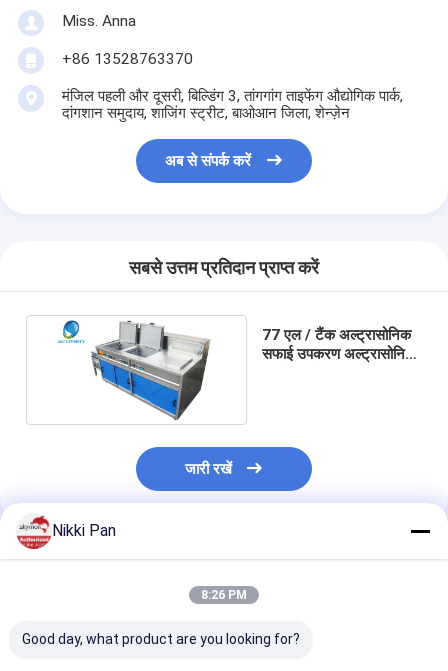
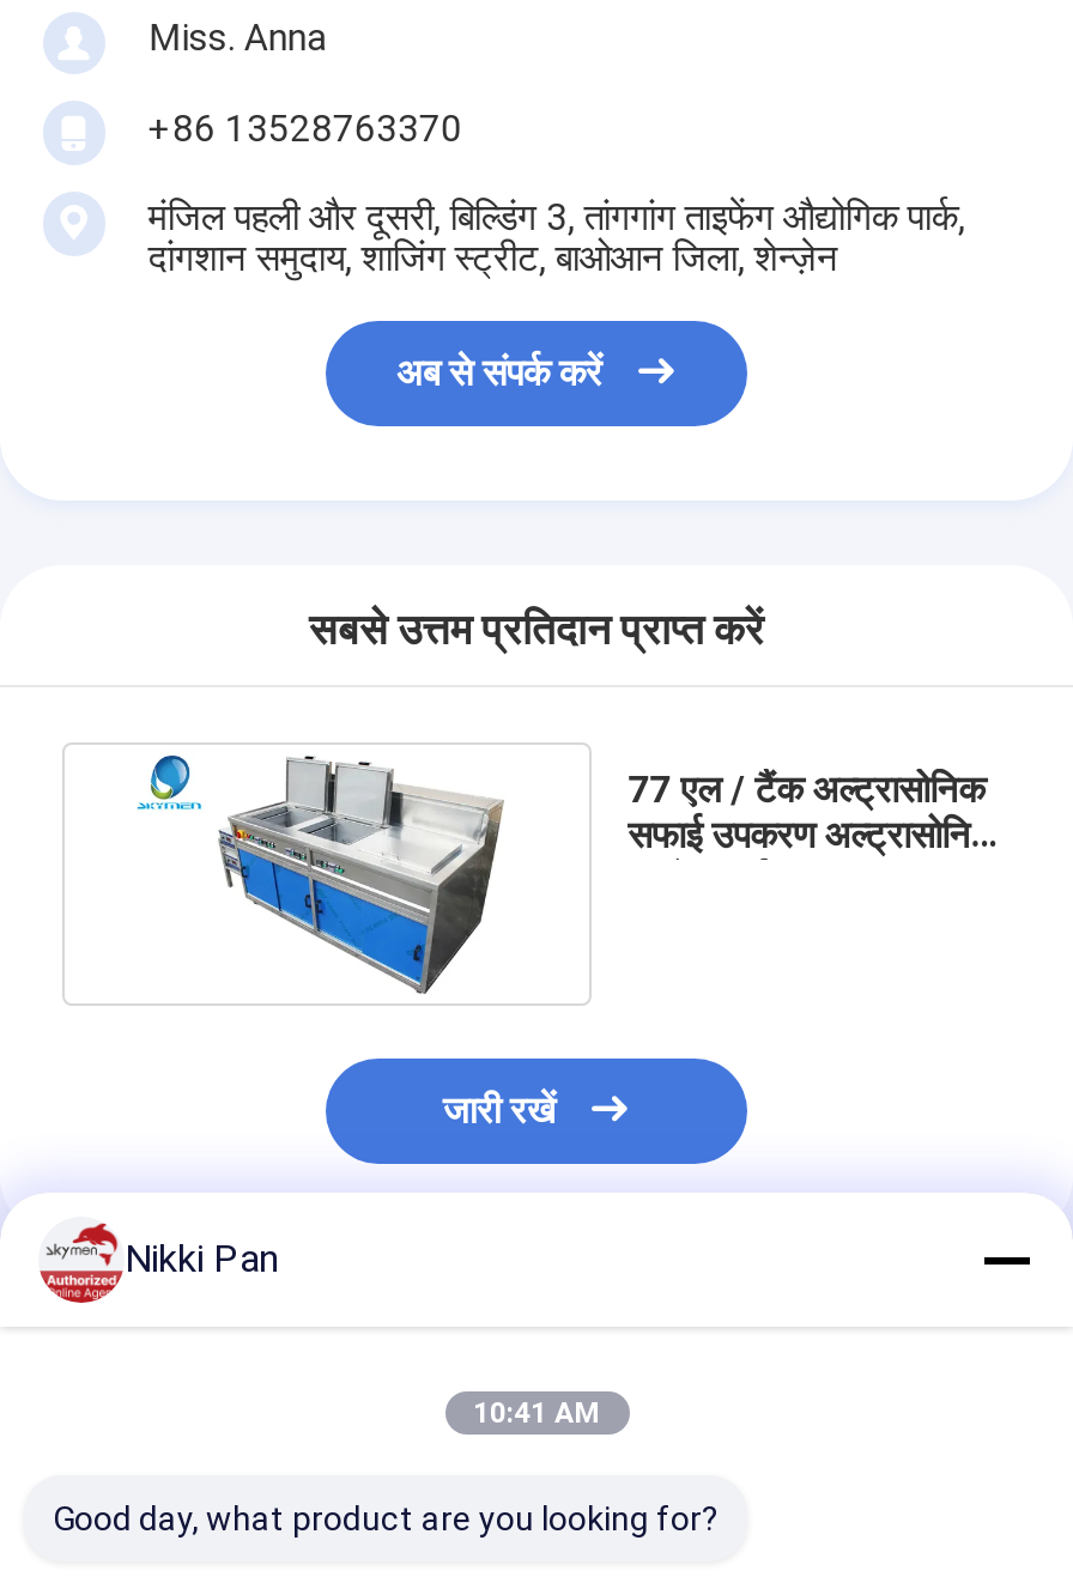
- 8:26 PM
+ 10:41 AM
